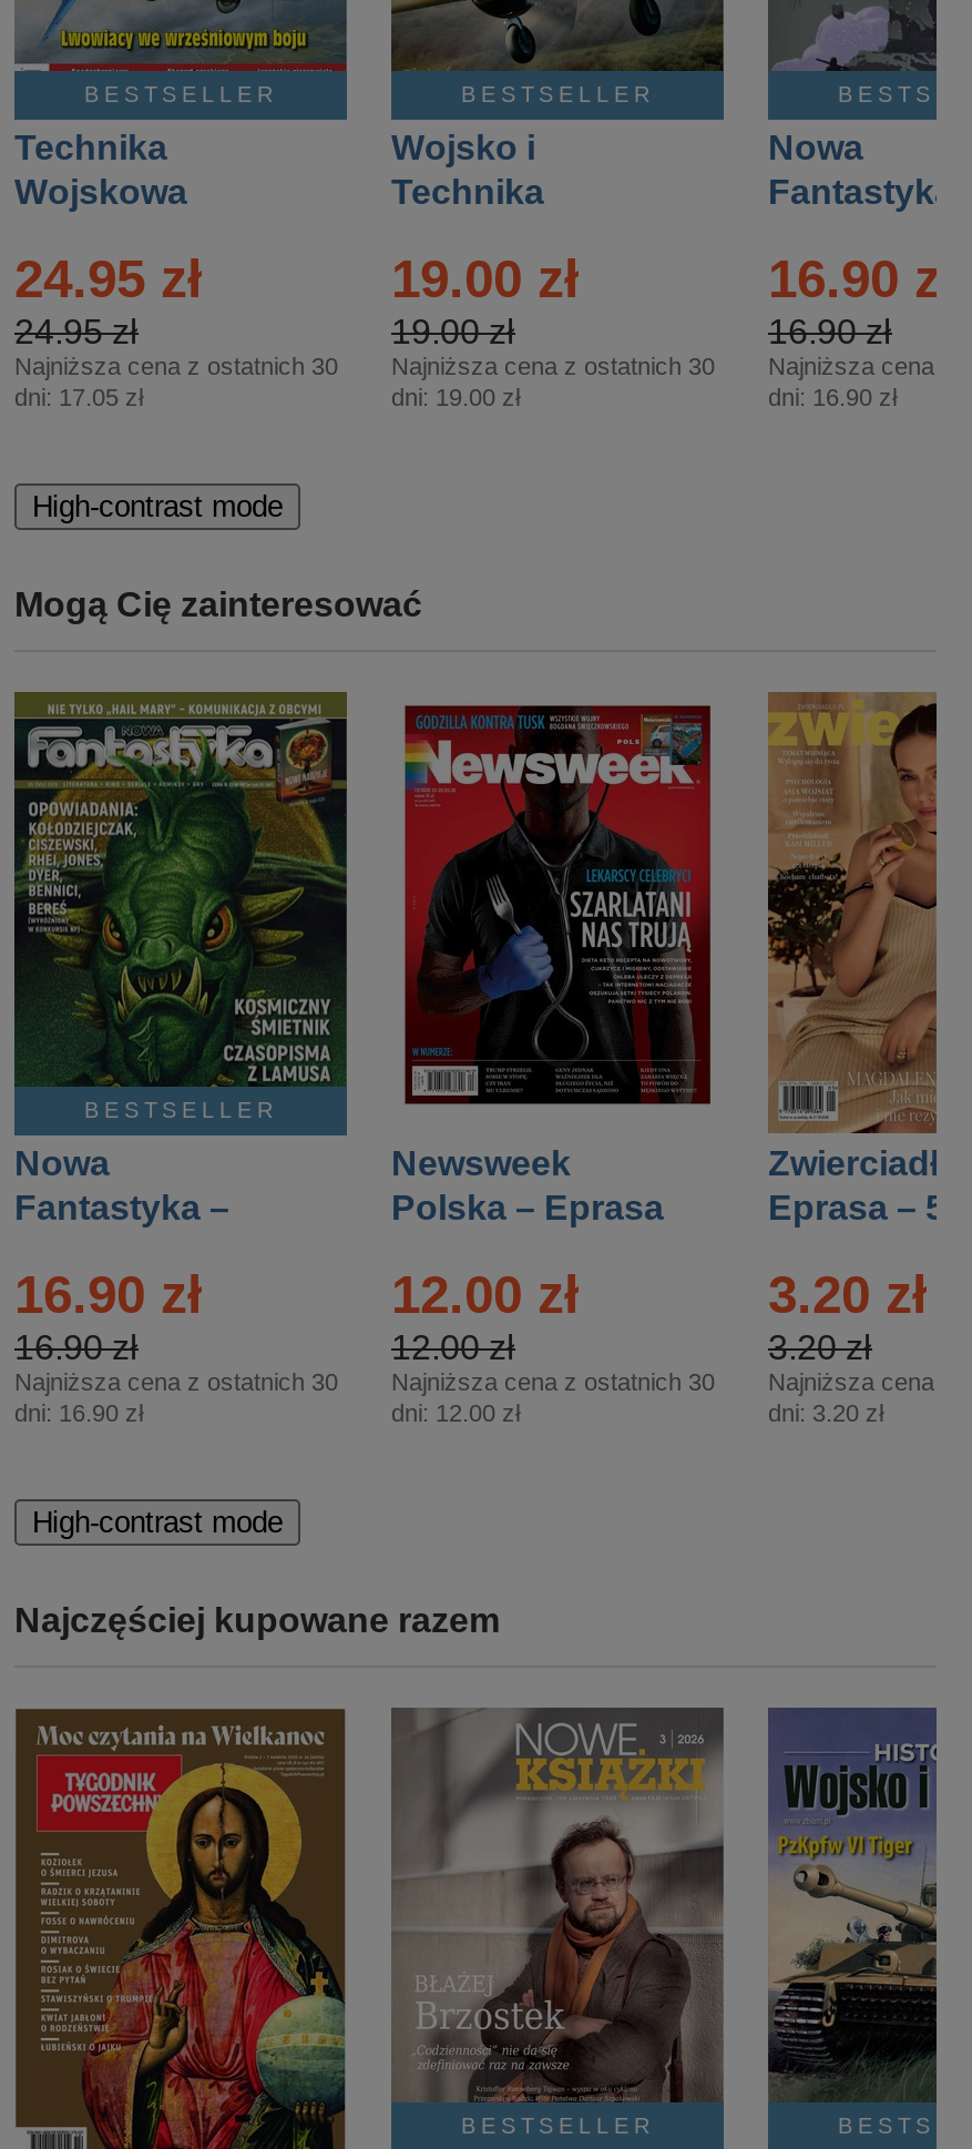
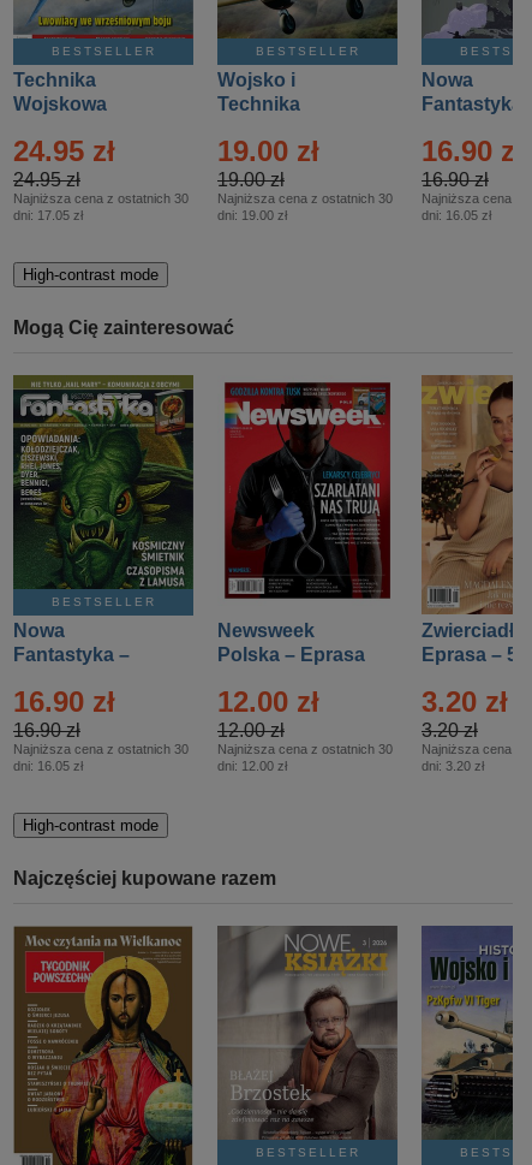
- dni: 16.90 zł
+ dni: 16.05 zł

- dni: 16.90 zł
+ dni: 16.05 zł
